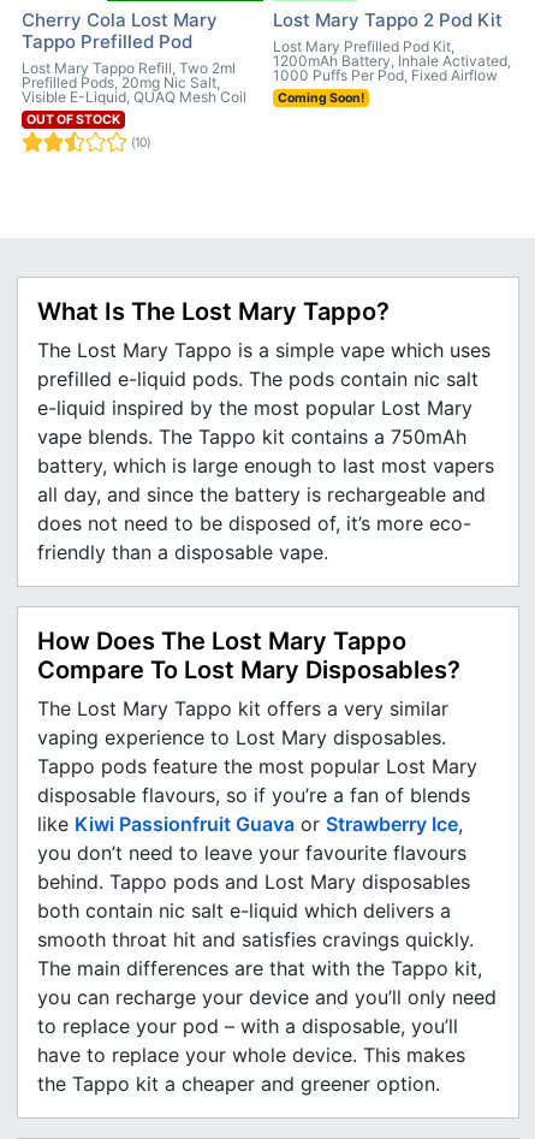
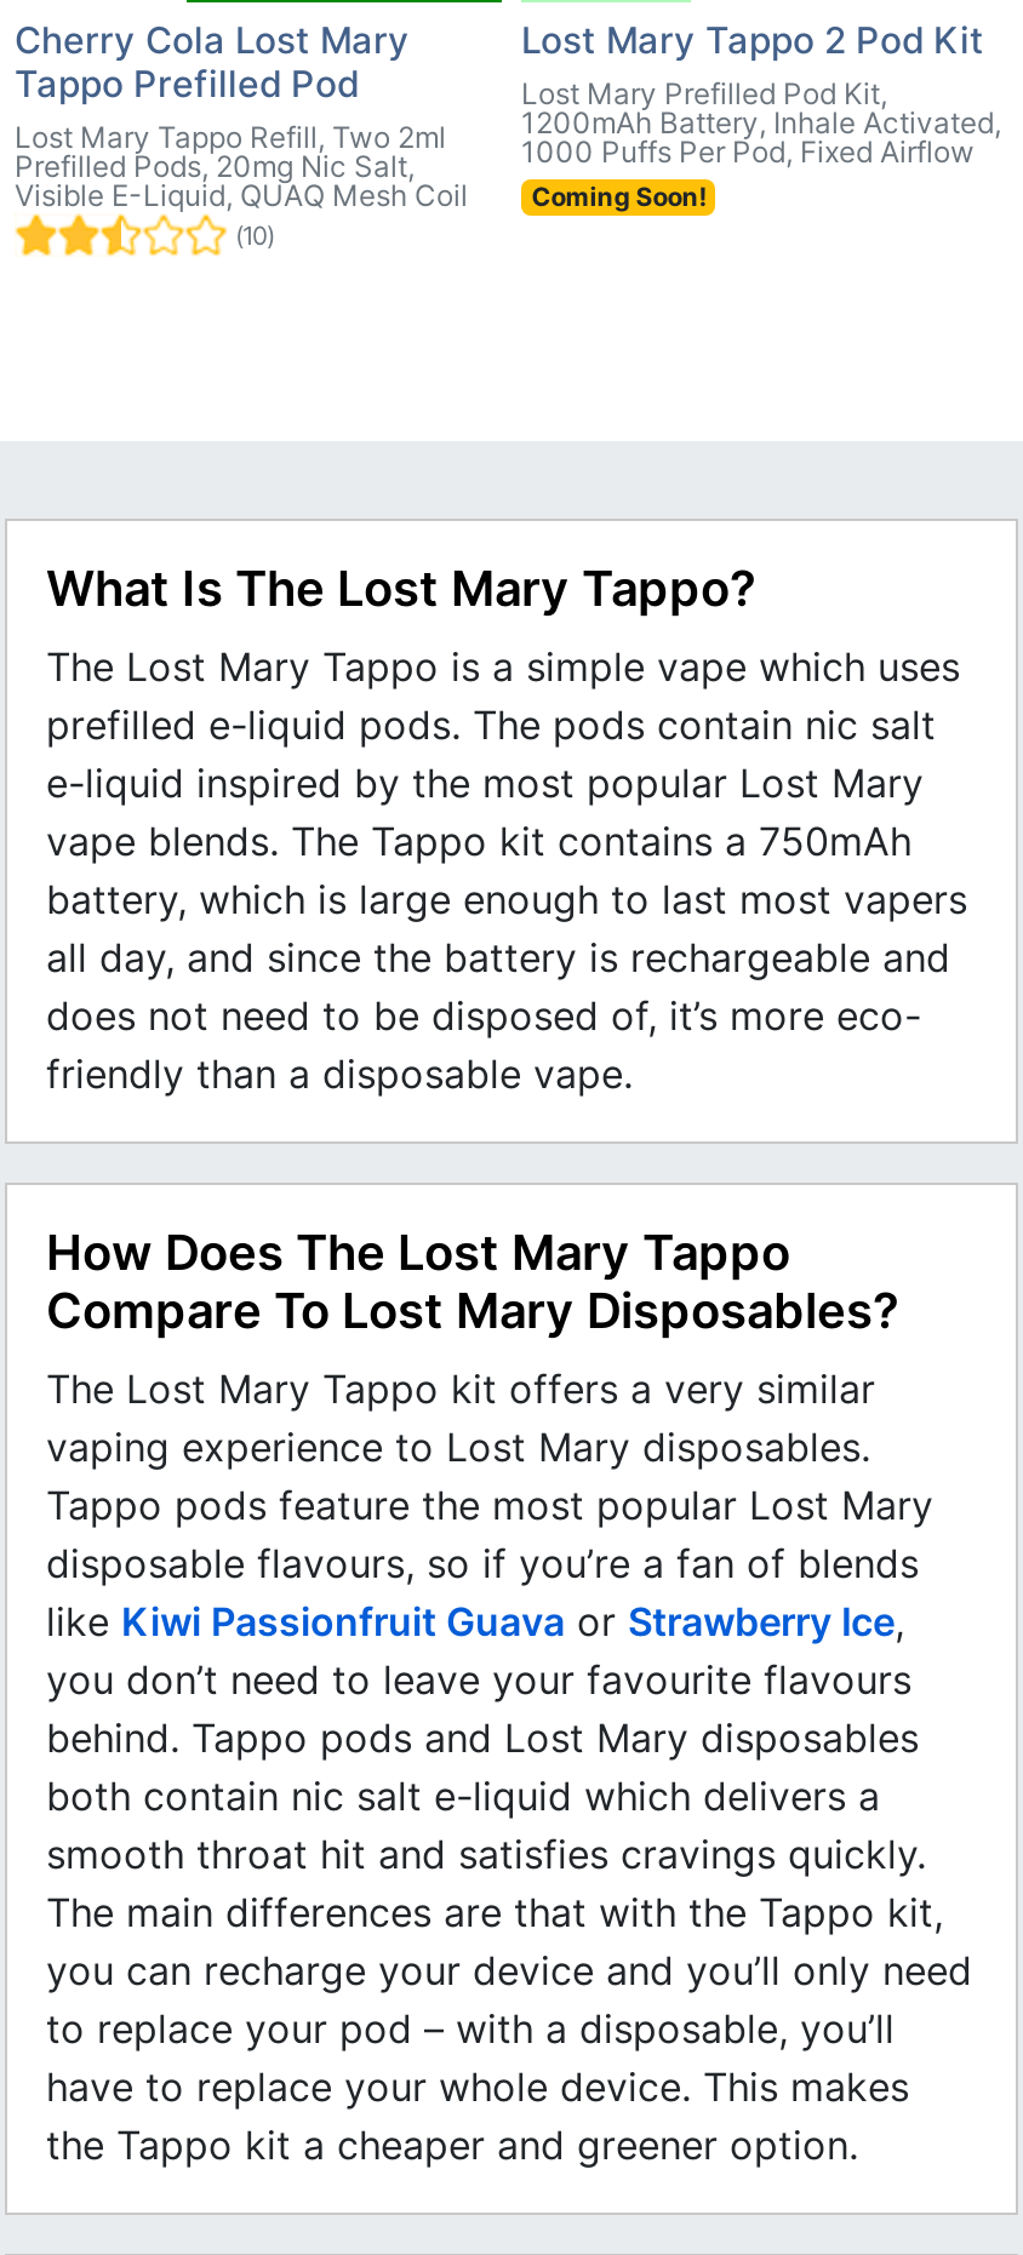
- OUT OF STOCK
